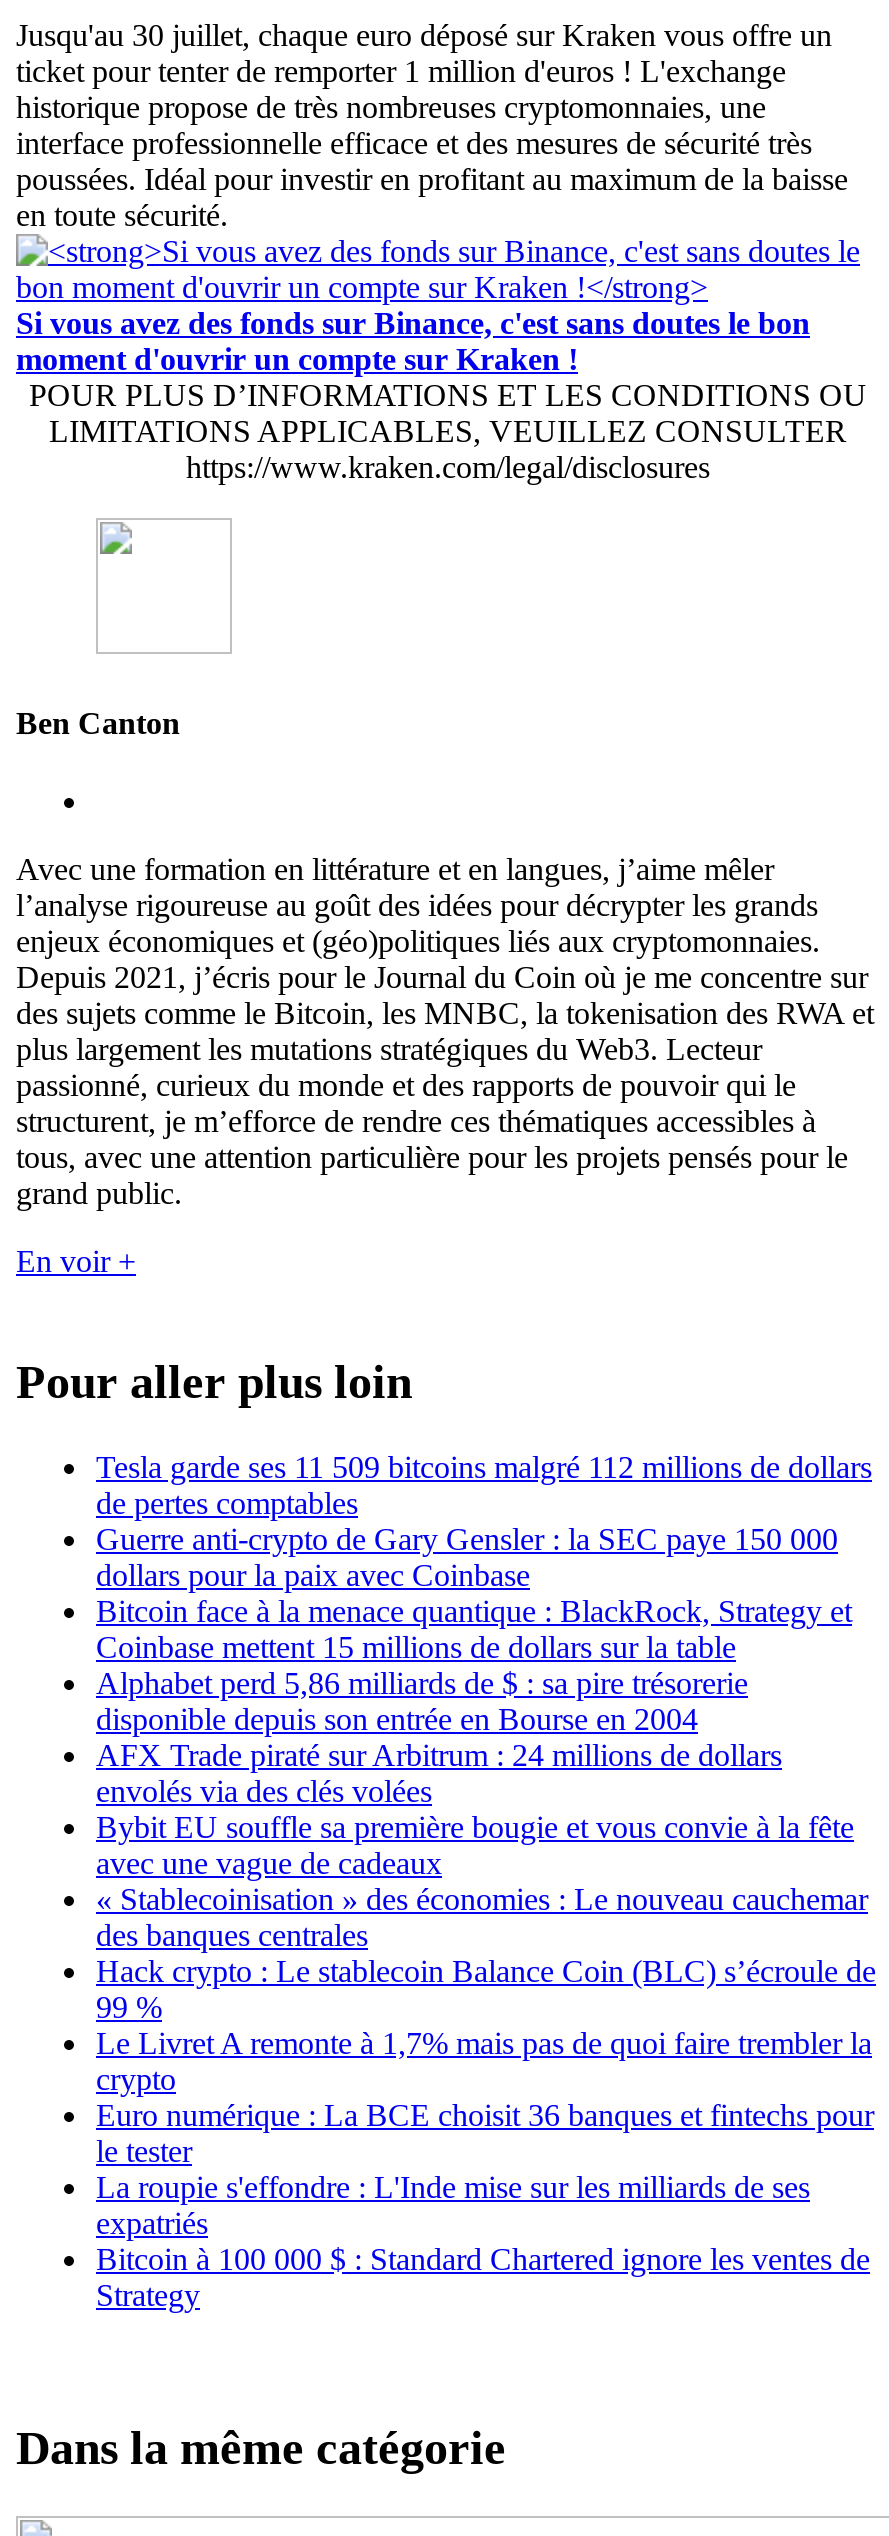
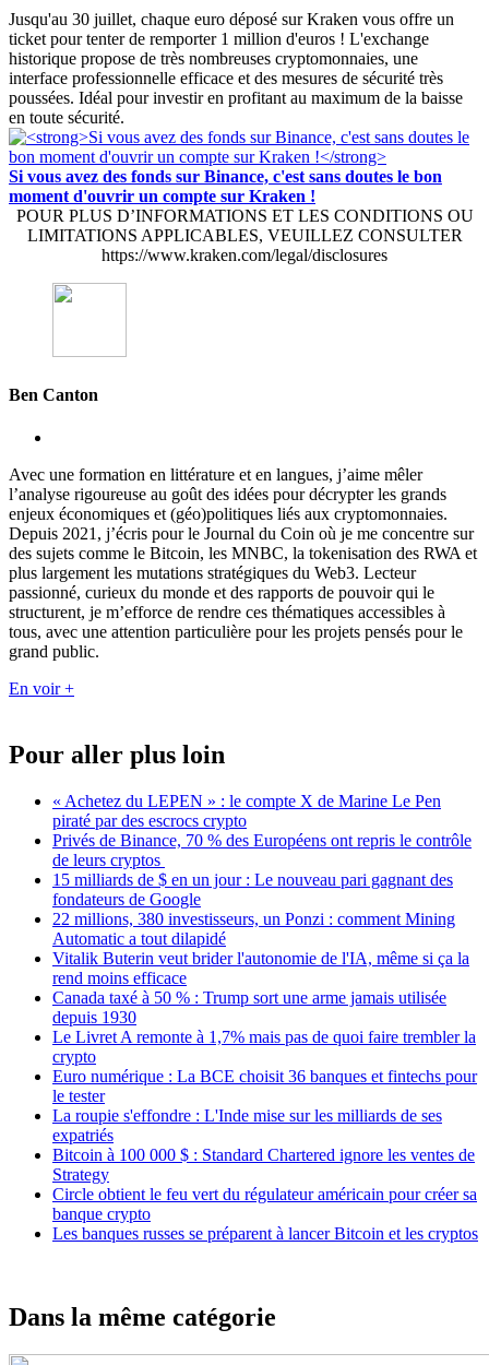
- Tesla garde ses 11 509 bitcoins malgré 112 millions de dollars
- de pertes comptables
- Guerre anti-crypto de Gary Gensler : la SEC paye 150 000
- dollars pour la paix avec Coinbase
- Bitcoin face à la menace quantique : BlackRock, Strategy et
- Coinbase mettent 15 millions de dollars sur la table
- Alphabet perd 5,86 milliards de $ : sa pire trésorerie
- disponible depuis son entrée en Bourse en 2004
- AFX Trade piraté sur Arbitrum : 24 millions de dollars
- envolés via des clés volées
- Bybit EU souffle sa première bougie et vous convie à la fête
- avec une vague de cadeaux
- « Stablecoinisation » des économies : Le nouveau cauchemar
- des banques centrales
- Hack crypto : Le stablecoin Balance Coin (BLC) s’écroule de
- 99 %
+ « Achetez du LEPEN » : le compte X de Marine Le Pen
+ piraté par des escrocs crypto
+ Privés de Binance, 70 % des Européens ont repris le contrôle
+ de leurs cryptos
+ 15 milliards de $ en un jour : Le nouveau pari gagnant des
+ fondateurs de Google
+ 22 millions, 380 investisseurs, un Ponzi : comment Mining
+ Automatic a tout dilapidé
+ Vitalik Buterin veut brider l'autonomie de l'IA, même si ça la
+ rend moins efficace
+ Canada taxé à 50 % : Trump sort une arme jamais utilisée
+ depuis 1930

moved up: Le Livret A remonte à 1,7% mais pas de quoi faire trembler la | crypto | Euro numérique : La BCE choisit 36 banques et fintechs pour | le tester | La roupie s'effondre : L'Inde mise sur les milliards de ses | expatriés | Bitcoin à 100 000 $ : Standard Chartered ignore les ventes de | Strategy

+ Circle obtient le feu vert du régulateur américain pour créer sa
+ banque crypto
+ Les banques russes se préparent à lancer Bitcoin et les cryptos
